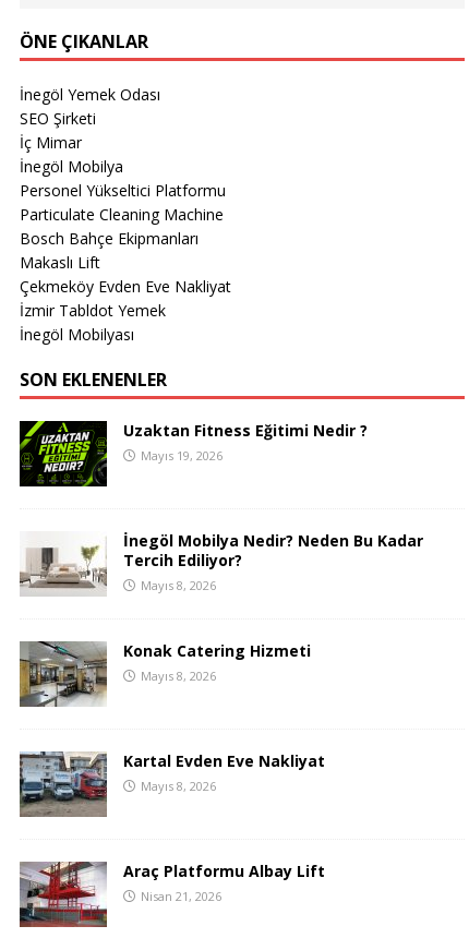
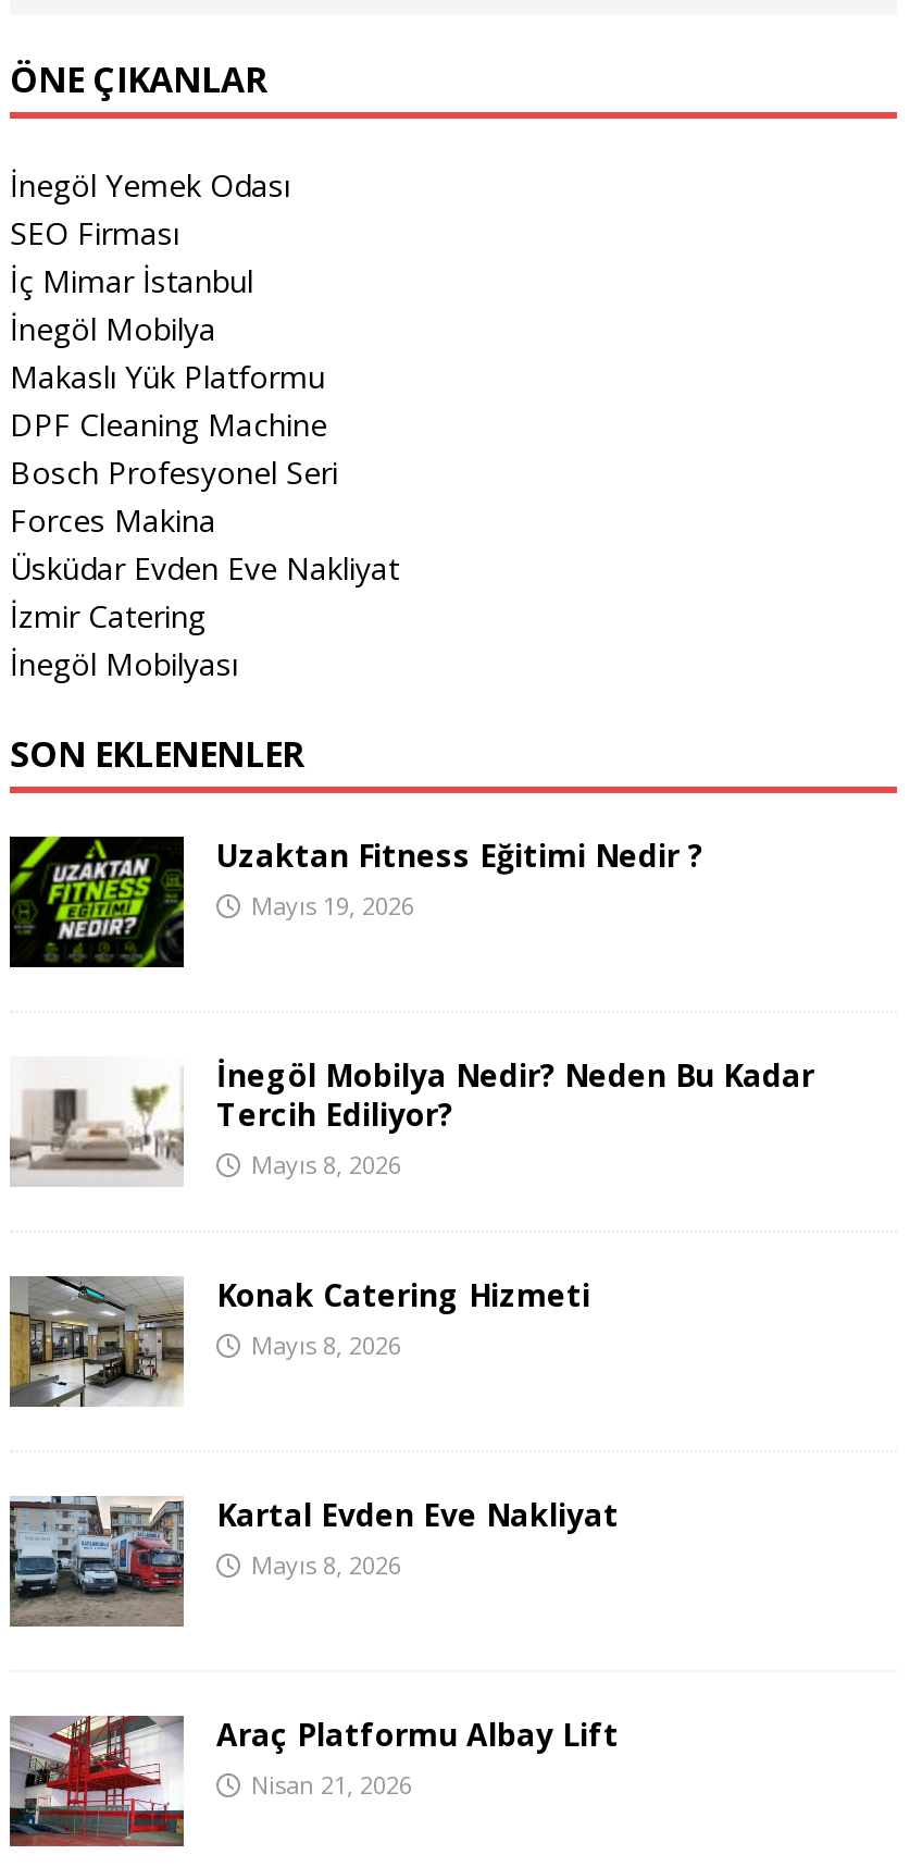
- SEO Şirketi
- İç Mimar
+ SEO Firması
+ İç Mimar İstanbul

- Personel Yükseltici Platformu
- Particulate Cleaning Machine
- Bosch Bahçe Ekipmanları
- Makaslı Lift
- Çekmeköy Evden Eve Nakliyat
- İzmir Tabldot Yemek
+ Makaslı Yük Platformu
+ DPF Cleaning Machine
+ Bosch Profesyonel Seri
+ Forces Makina
+ Üsküdar Evden Eve Nakliyat
+ İzmir Catering
